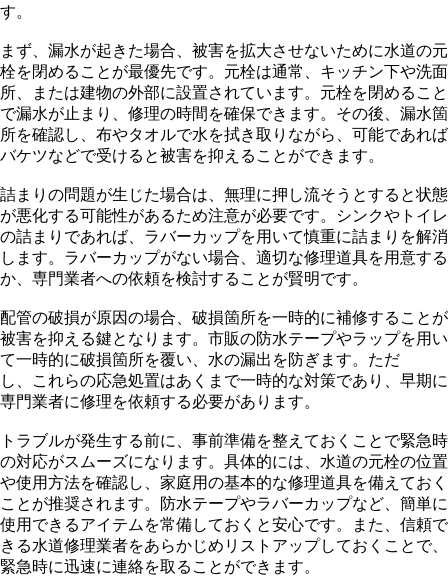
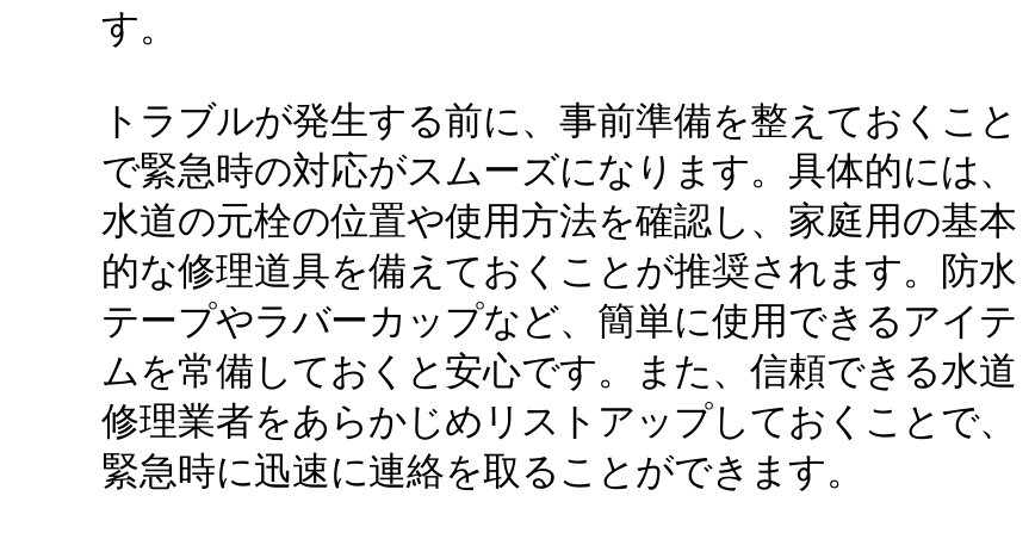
- まず、漏水が起きた場合、被害を拡大させないために水道の元
- 栓を閉めることが最優先です。元栓は通常、キッチン下や洗面
- 所、または建物の外部に設置されています。元栓を閉めること
- で漏水が止まり、修理の時間を確保できます。その後、漏水箇
- 所を確認し、布やタオルで水を拭き取りながら、可能であれば
- バケツなどで受けると被害を抑えることができます。
- 詰まりの問題が生じた場合は、無理に押し流そうとすると状態
- が悪化する可能性があるため注意が必要です。シンクやトイレ
- の詰まりであれば、ラバーカップを用いて慎重に詰まりを解消
- します。ラバーカップがない場合、適切な修理道具を用意する
- か、専門業者への依頼を検討することが賢明です。
- 配管の破損が原因の場合、破損箇所を一時的に補修することが
- 被害を抑える鍵となります。市販の防水テープやラップを用い
- て一時的に破損箇所を覆い、水の漏出を防ぎます。ただ
- し、これらの応急処置はあくまで一時的な対策であり、早期に
- 専門業者に修理を依頼する必要があります。
- トラブルが発生する前に、事前準備を整えておくことで緊急時
- の対応がスムーズになります。具体的には、水道の元栓の位置
- や使用方法を確認し、家庭用の基本的な修理道具を備えておく
- ことが推奨されます。防水テープやラバーカップなど、簡単に
- 使用できるアイテムを常備しておくと安心です。また、信頼で
- きる水道修理業者をあらかじめリストアップしておくことで、
+ トラブルが発生する前に、事前準備を整えておくこと
+ で緊急時の対応がスムーズになります。具体的には、
+ 水道の元栓の位置や使用方法を確認し、家庭用の基本
+ 的な修理道具を備えておくことが推奨されます。防水
+ テープやラバーカップなど、簡単に使用できるアイテ
+ ムを常備しておくと安心です。また、信頼できる水道
+ 修理業者をあらかじめリストアップしておくことで、
